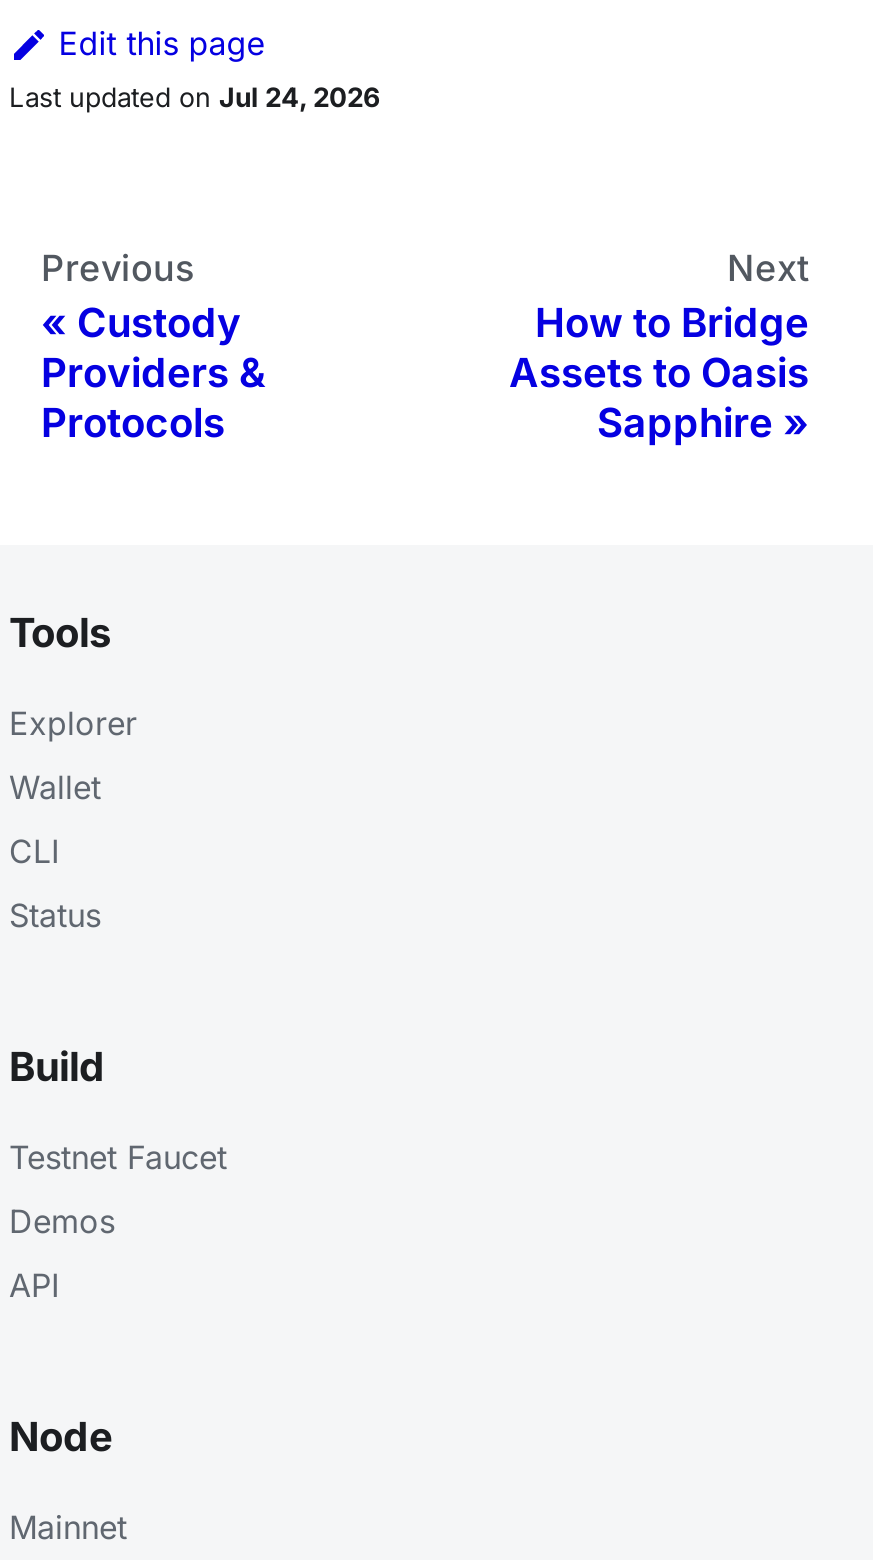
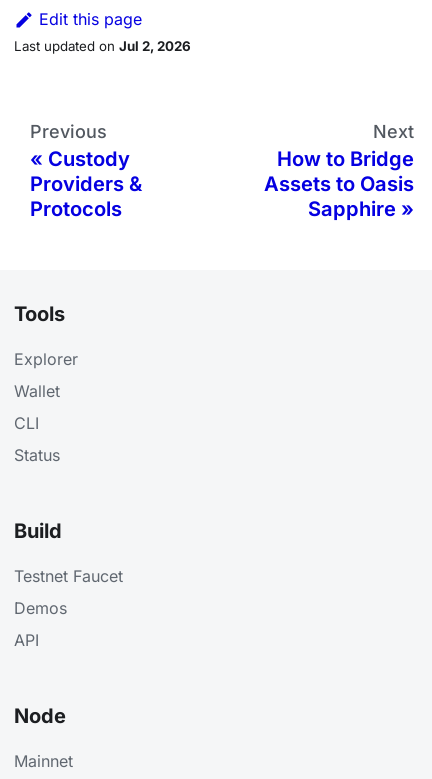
- Last updated on Jul 24, 2026
+ Last updated on Jul 2, 2026
